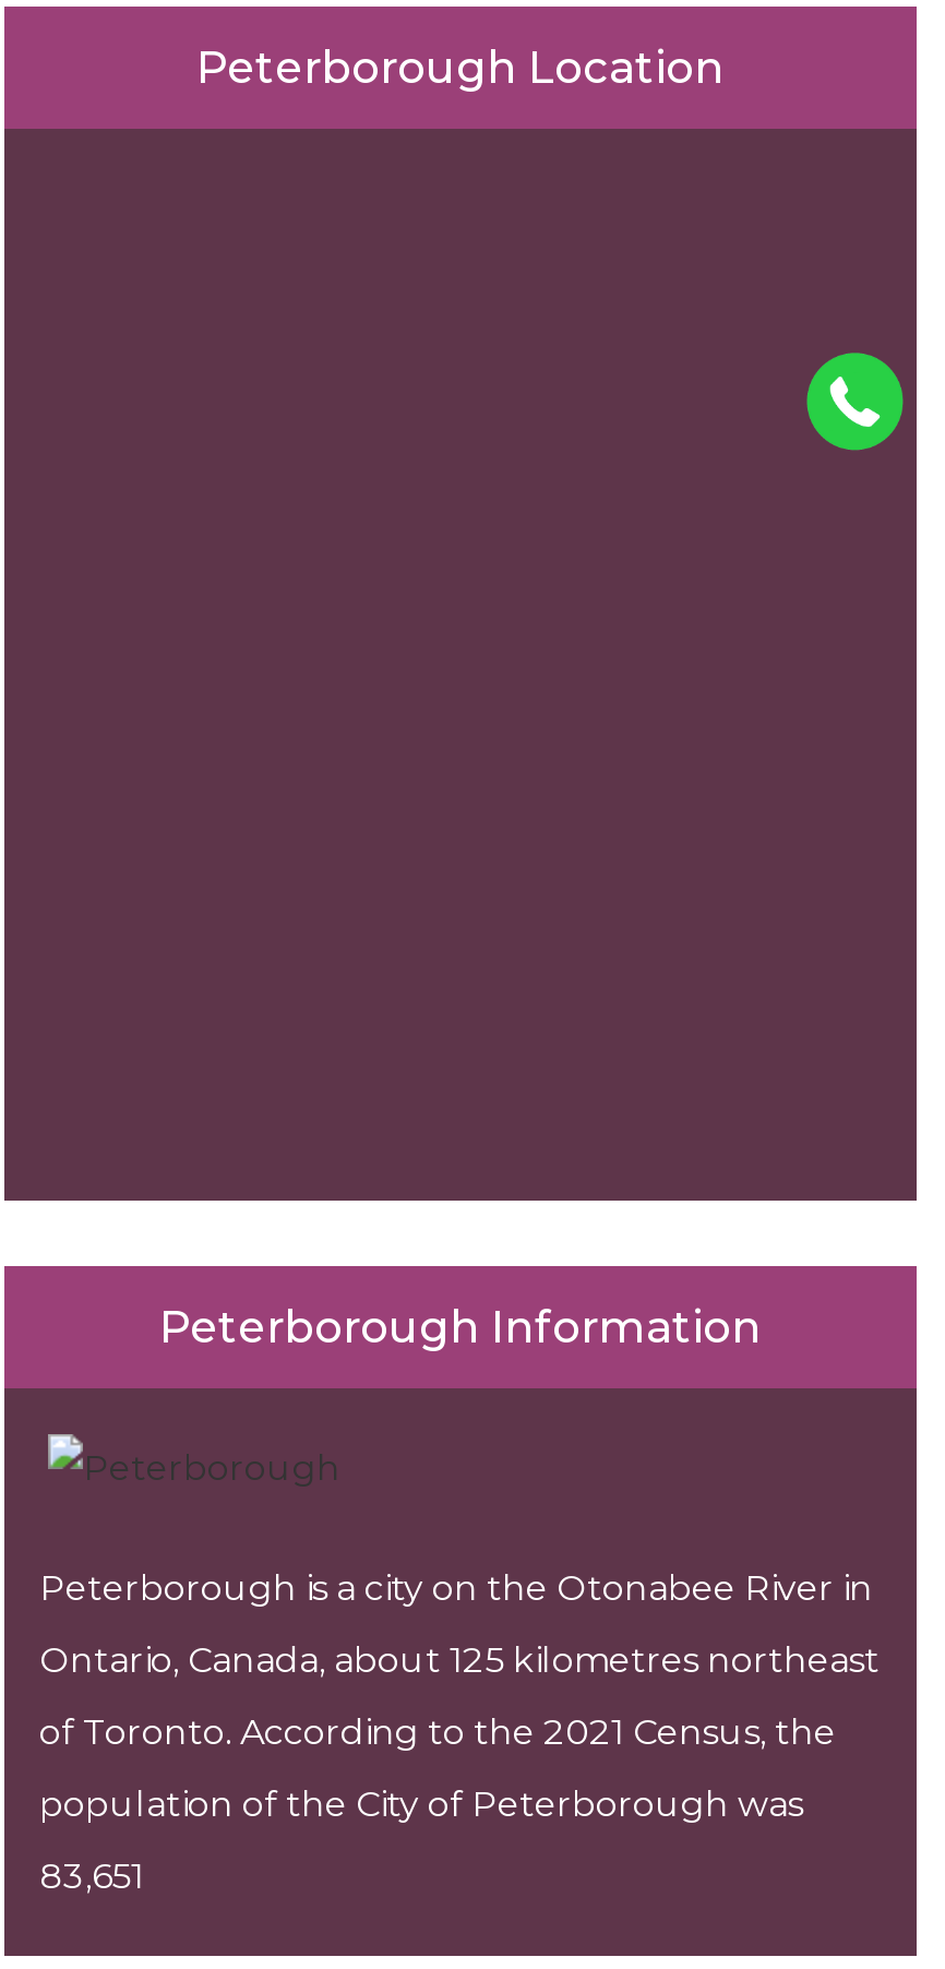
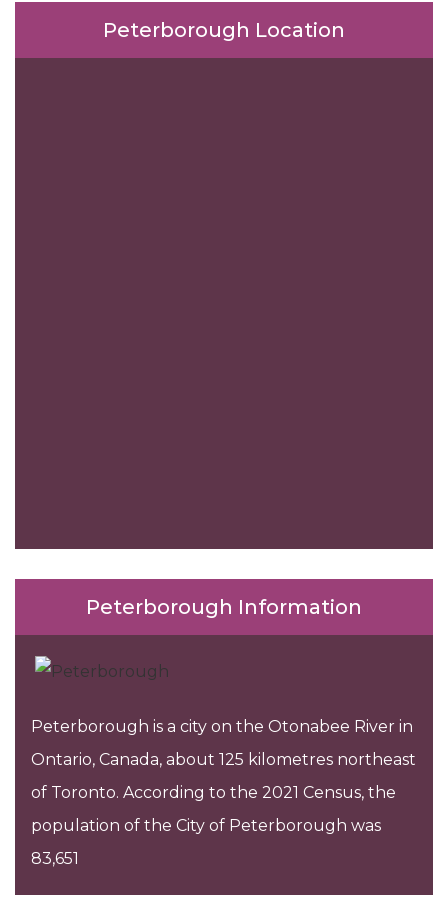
- [image]
